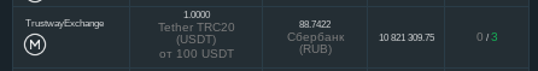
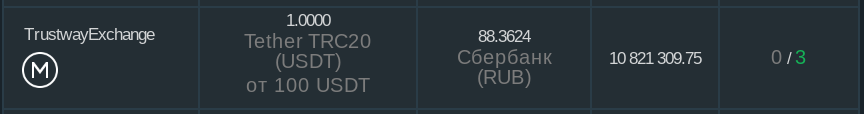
- 88.7422
+ 88.3624
